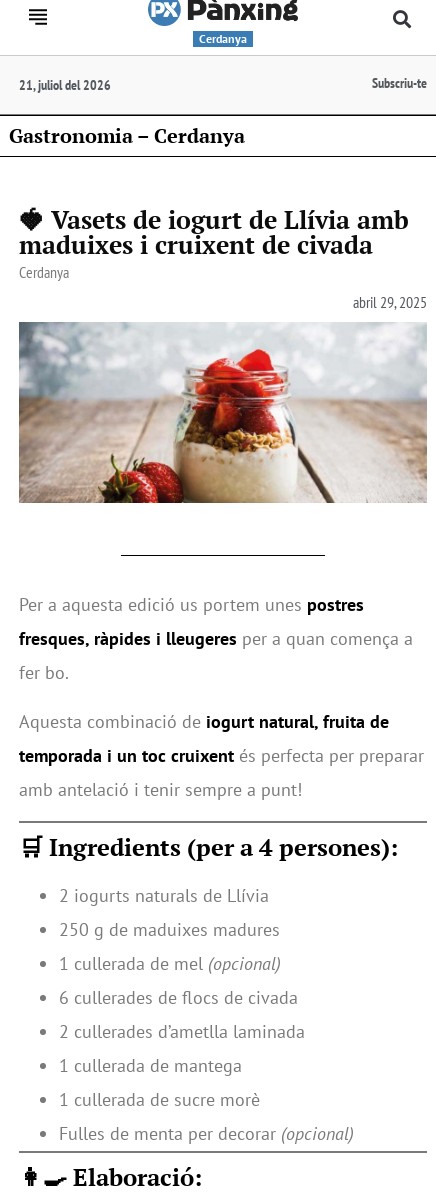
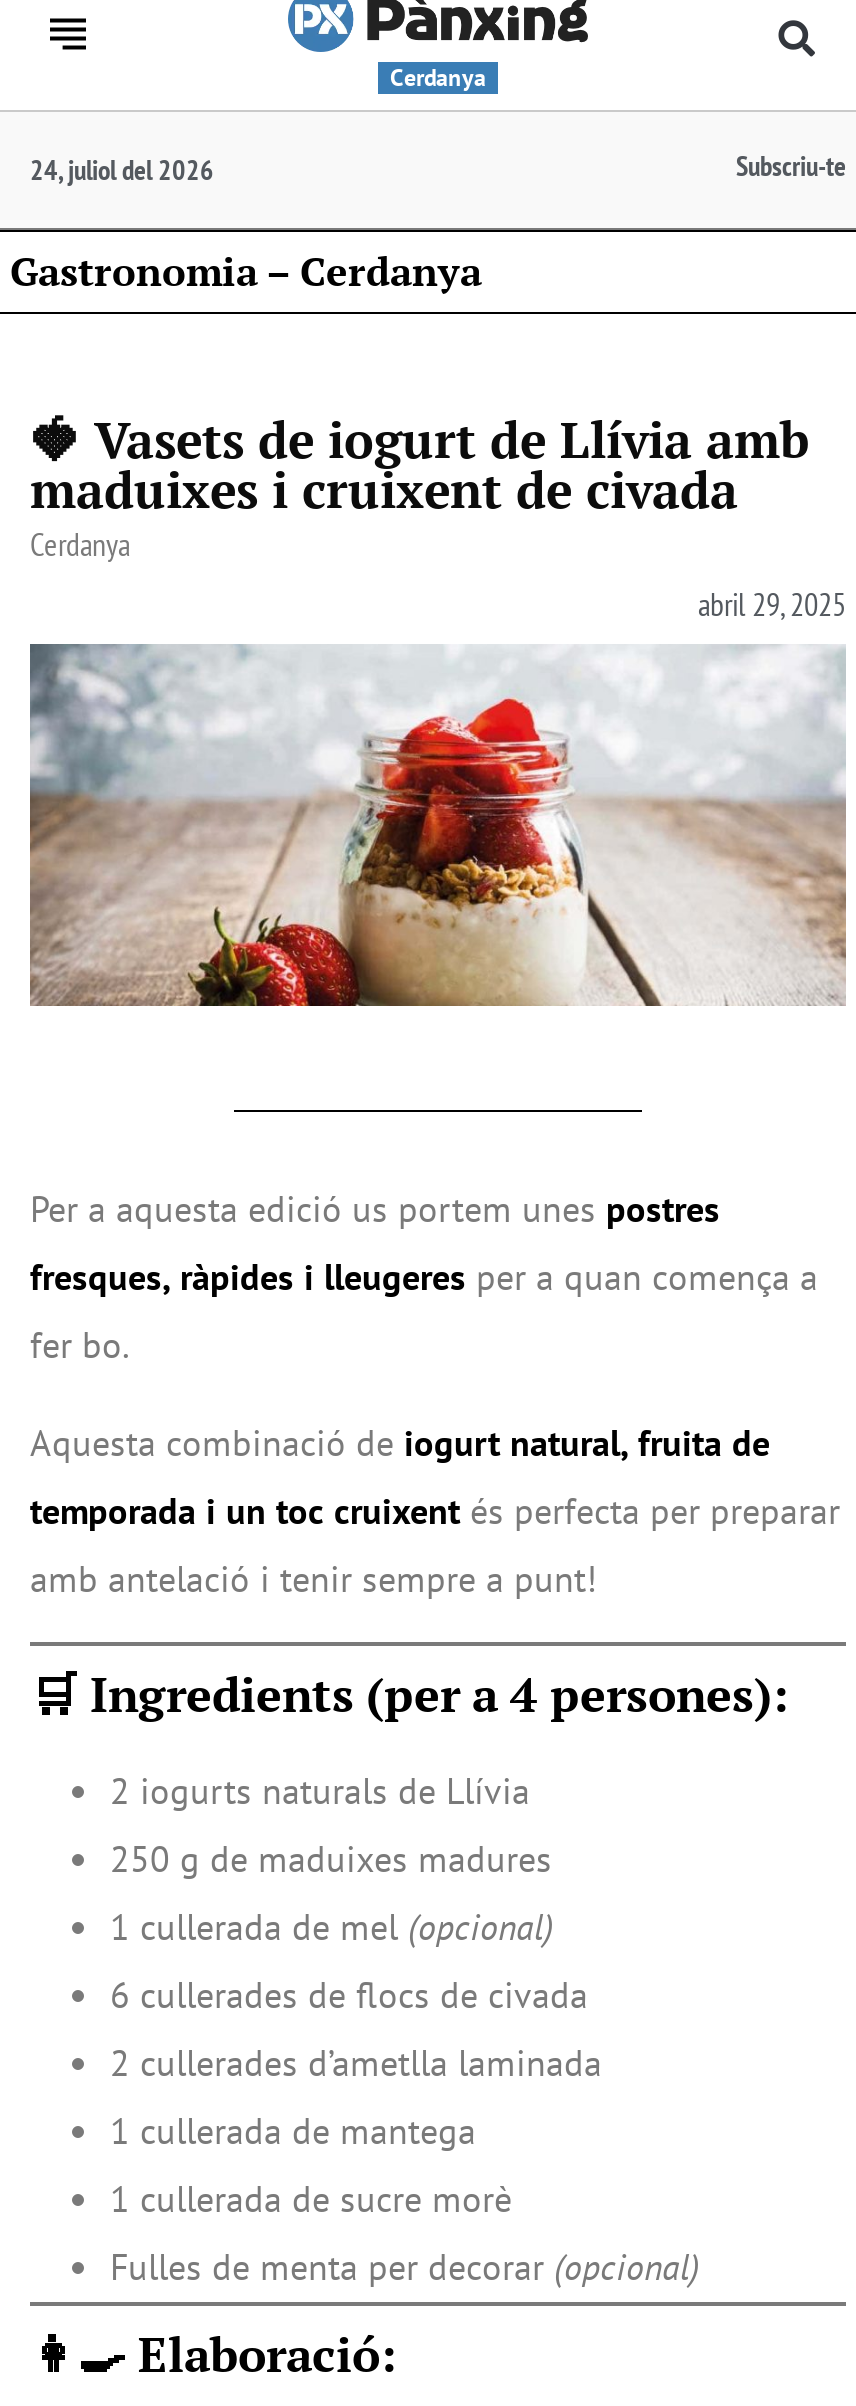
- 21, juliol del 2026
+ 24, juliol del 2026
